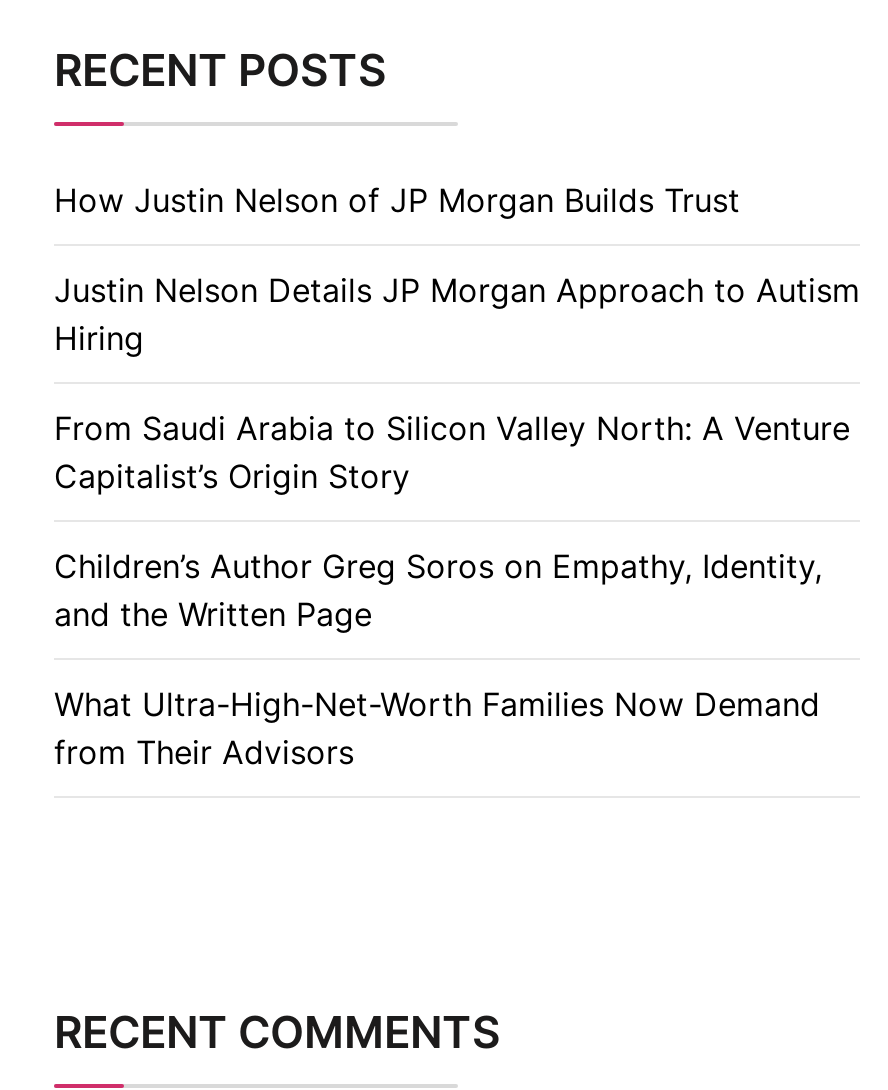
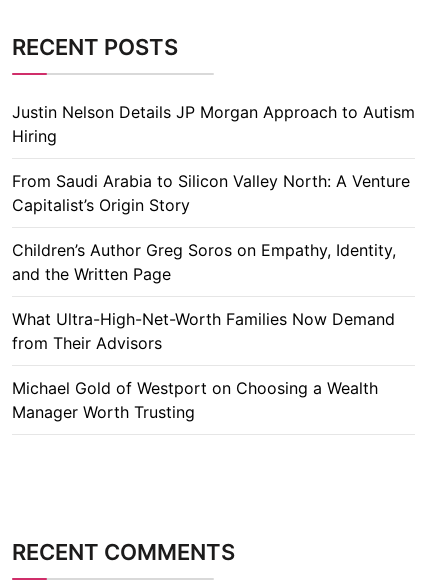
- How Justin Nelson of JP Morgan Builds Trust

moved up: Justin Nelson Details JP Morgan Approach to Autism | Hiring | From Saudi Arabia to Silicon Valley North: A Venture | Capitalist’s Origin Story | Children’s Author Greg Soros on Empathy, Identity, | and the Written Page | What Ultra-High-Net-Worth Families Now Demand | from Their Advisors

+ Michael Gold of Westport on Choosing a Wealth
+ Manager Worth Trusting
